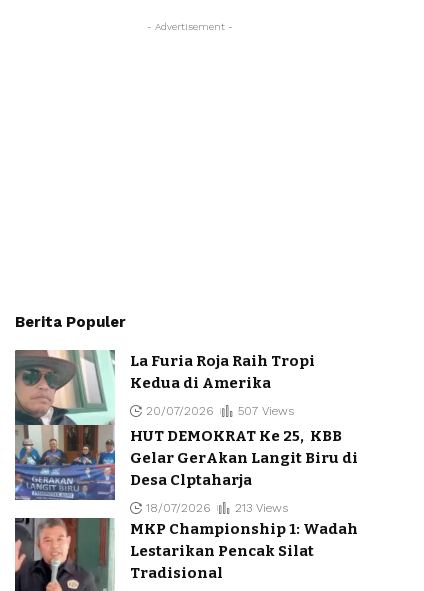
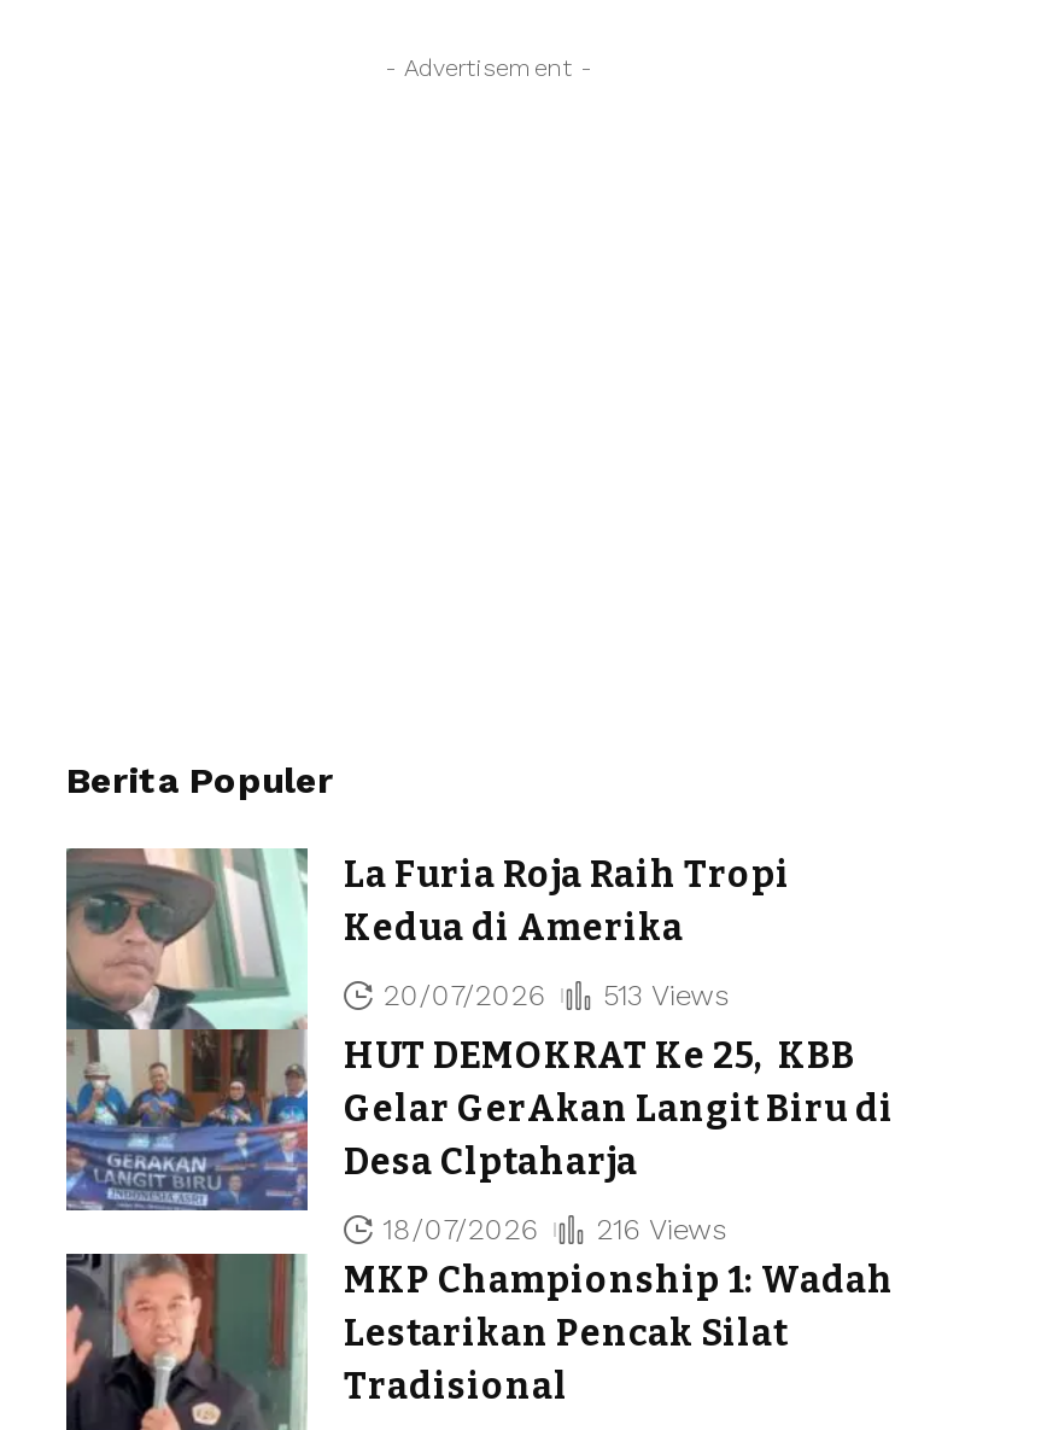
- 20/07/2026 507 Views
+ 20/07/2026 513 Views

- 18/07/2026 213 Views
+ 18/07/2026 216 Views
